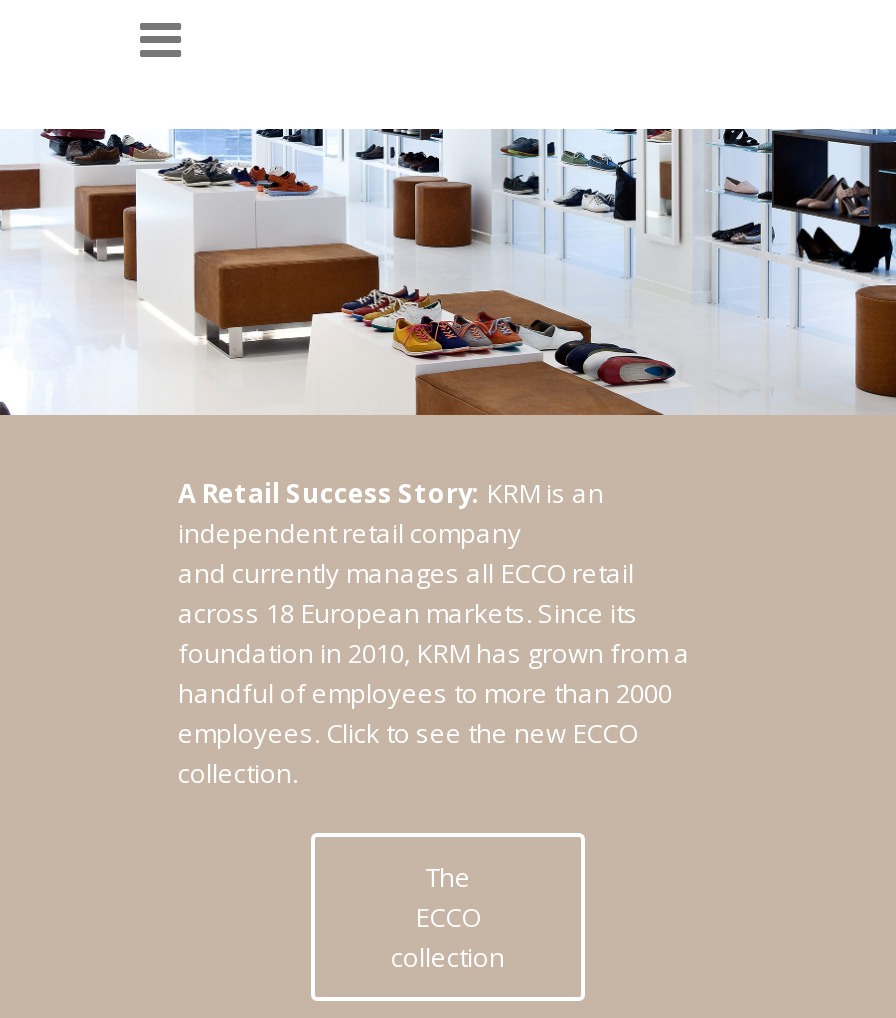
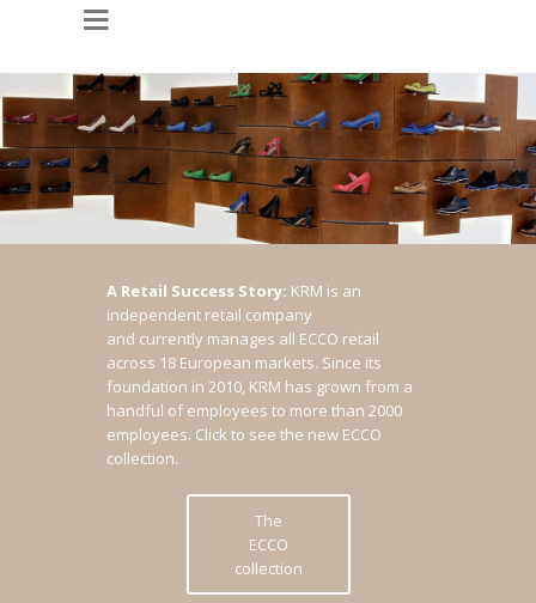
- [image]
+ [image]
